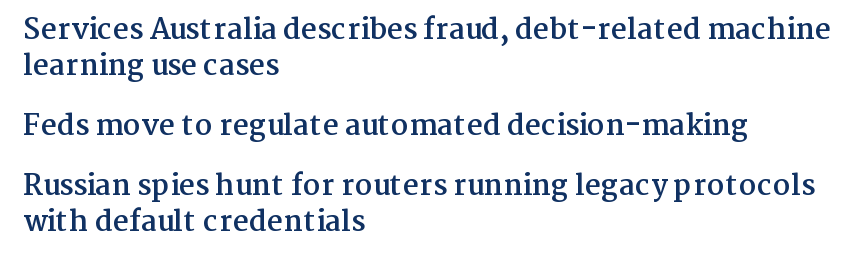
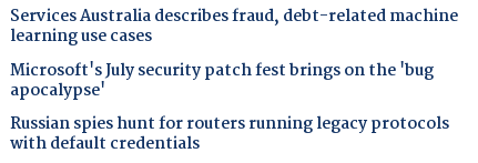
- Feds move to regulate automated decision-making
+ Microsoft's July security patch fest brings on the 'bug
+ apocalypse'
